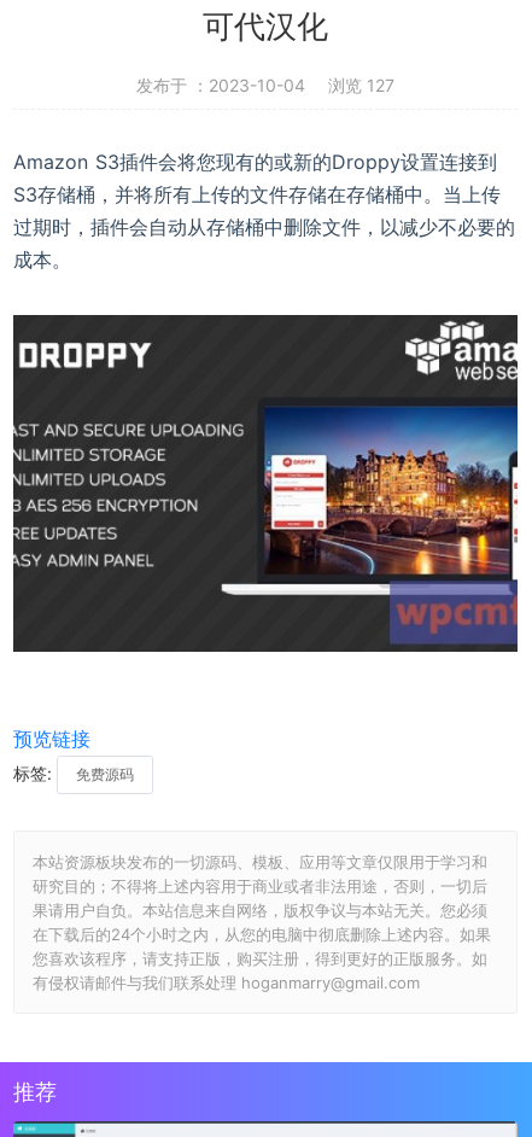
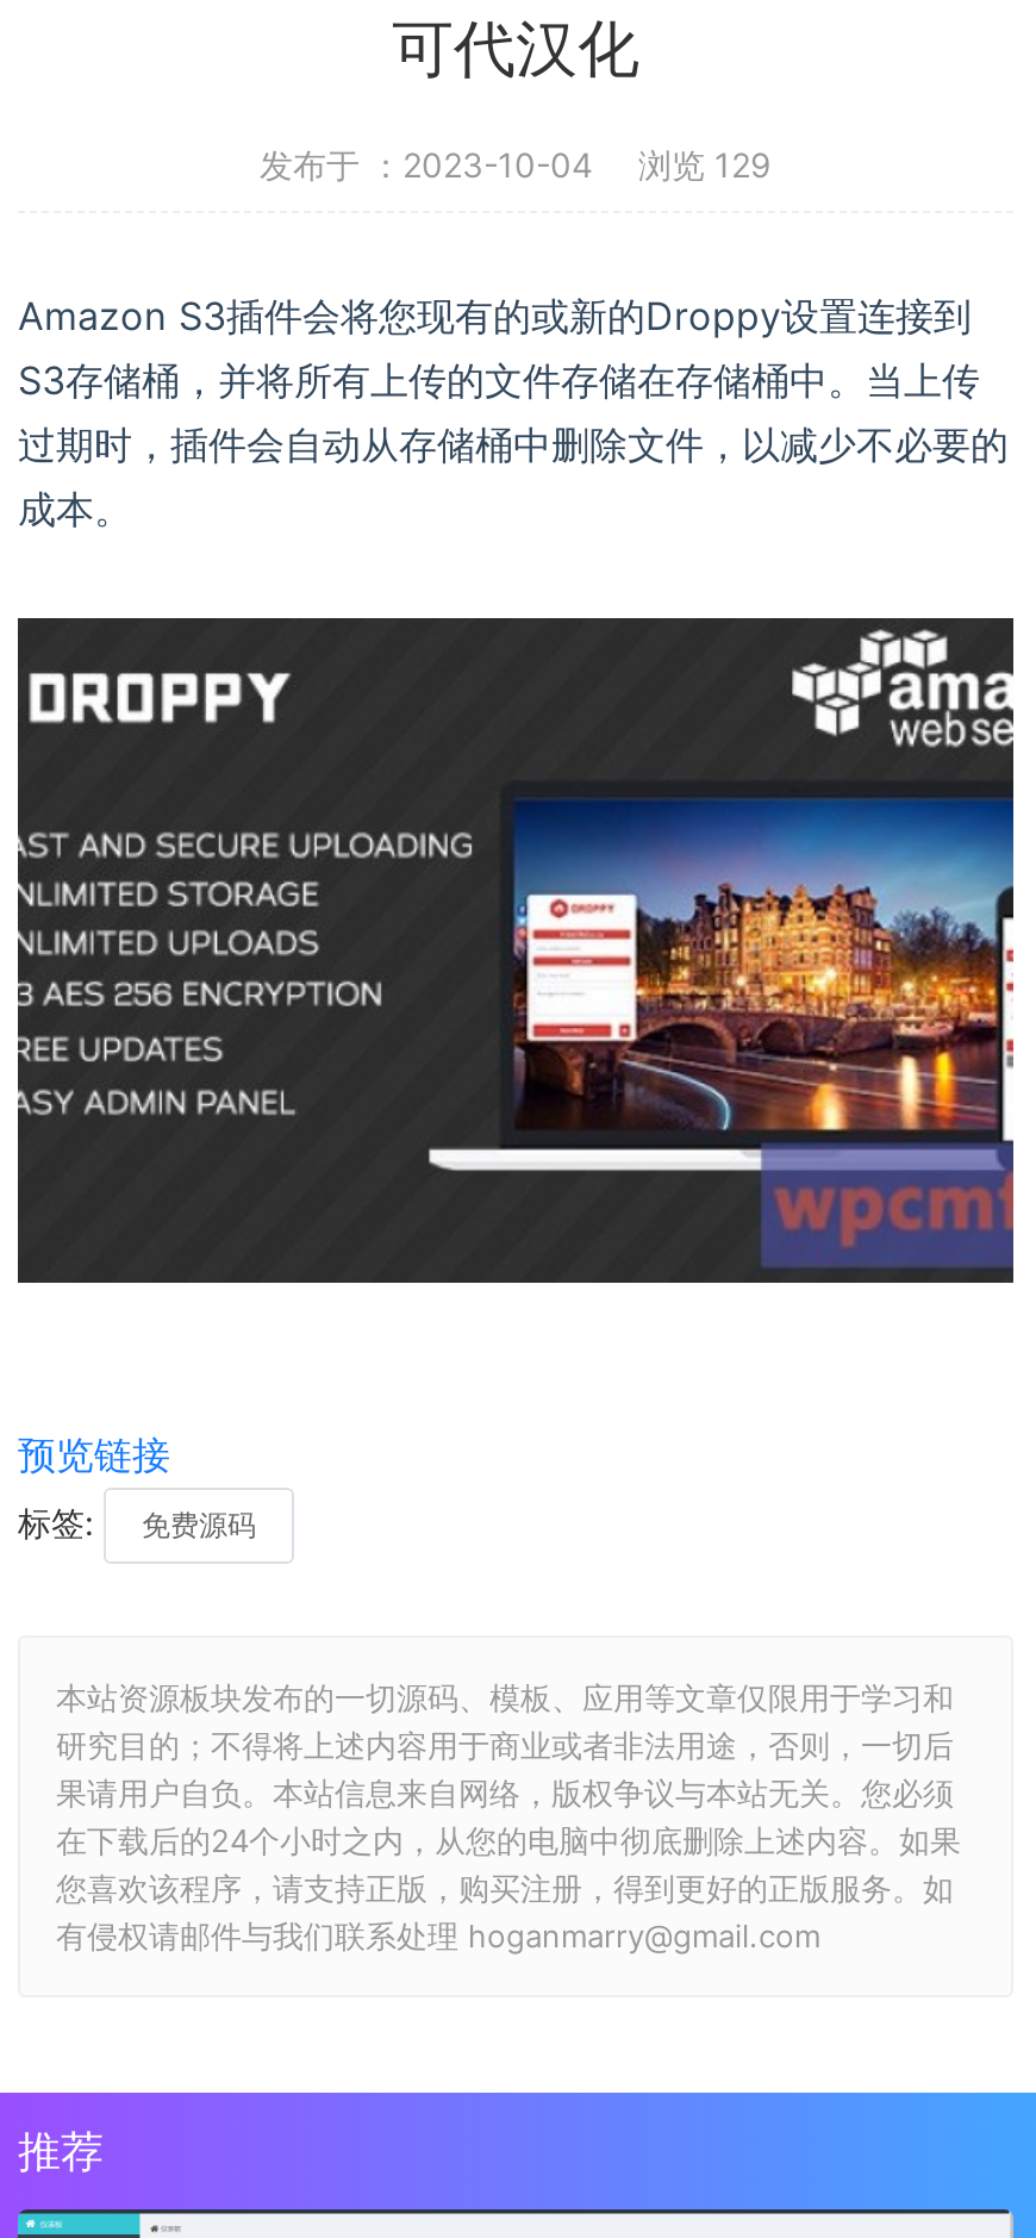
- 发布于 ：2023-10-04 浏览 127
+ 发布于 ：2023-10-04 浏览 129
